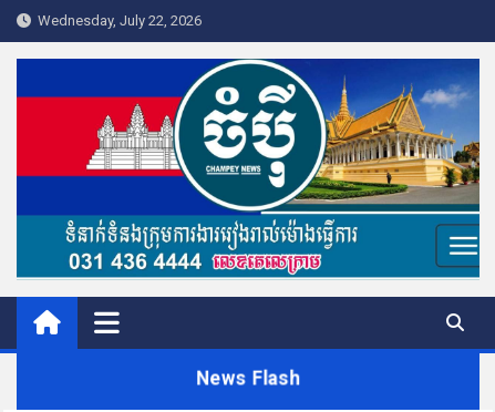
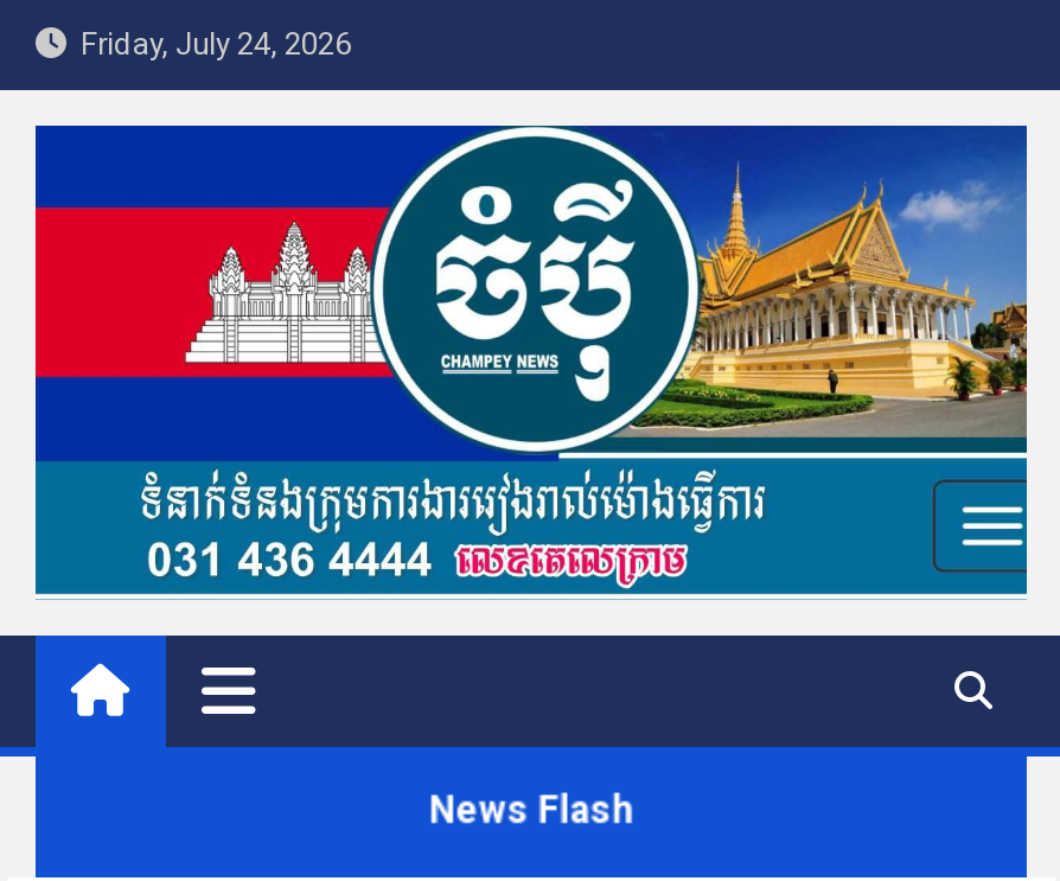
- Wednesday, July 22, 2026
+ Friday, July 24, 2026
